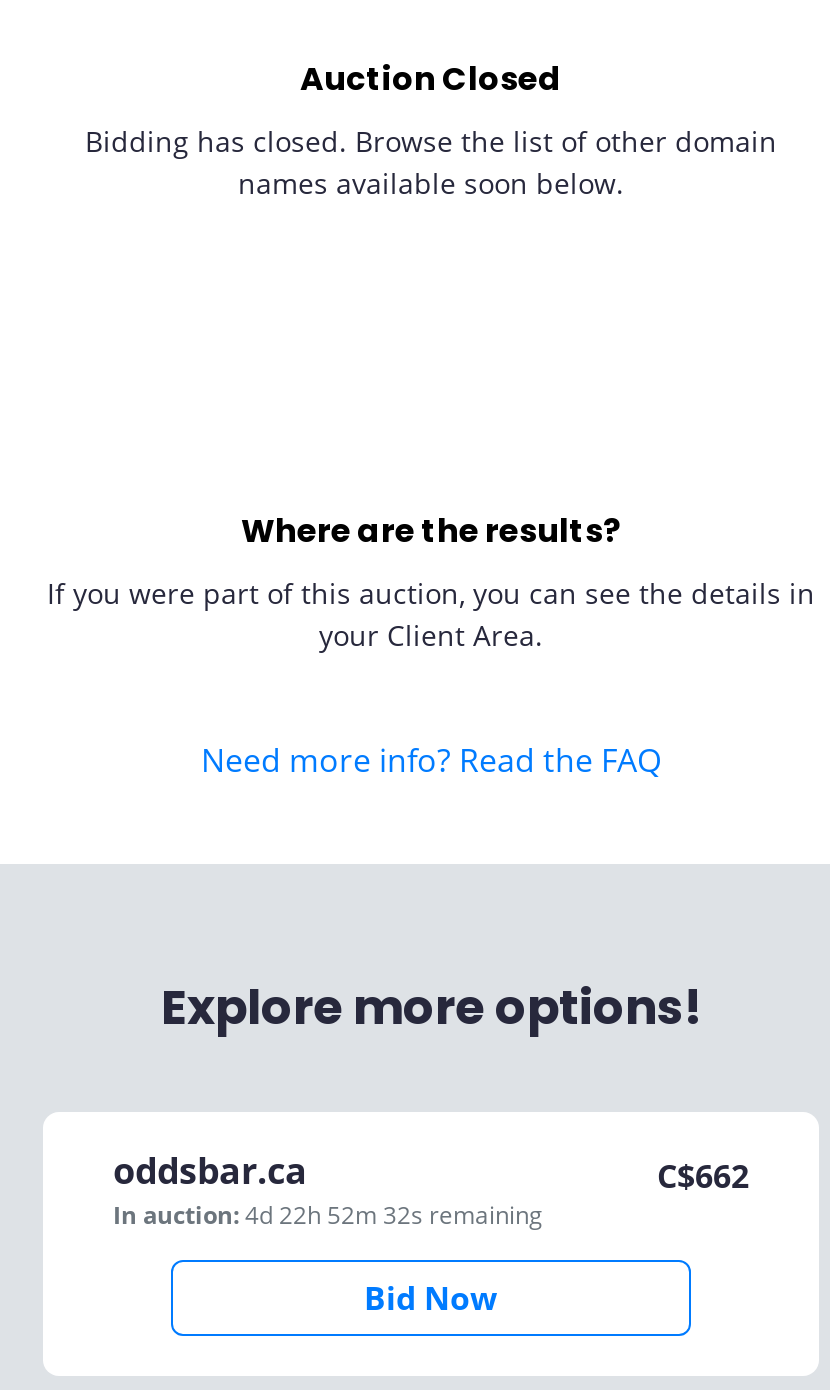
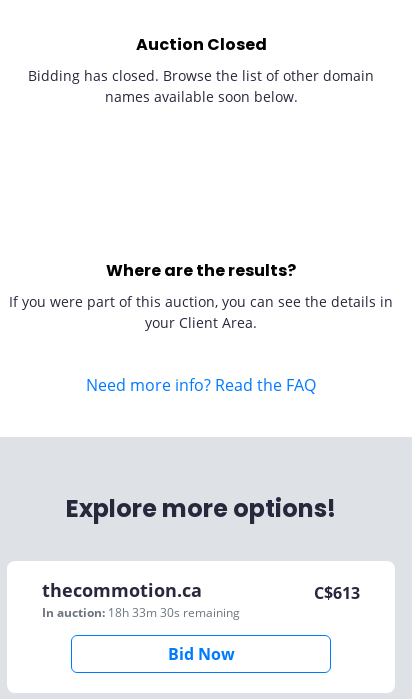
- oddsbar.ca
- In auction: 4d 22h 52m 32s remaining
+ thecommotion.ca
+ In auction: 18h 33m 30s remaining

- C$662
+ C$613
